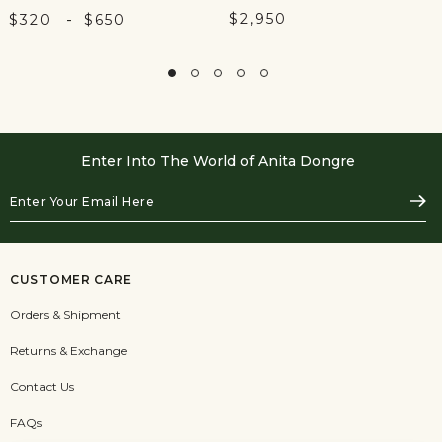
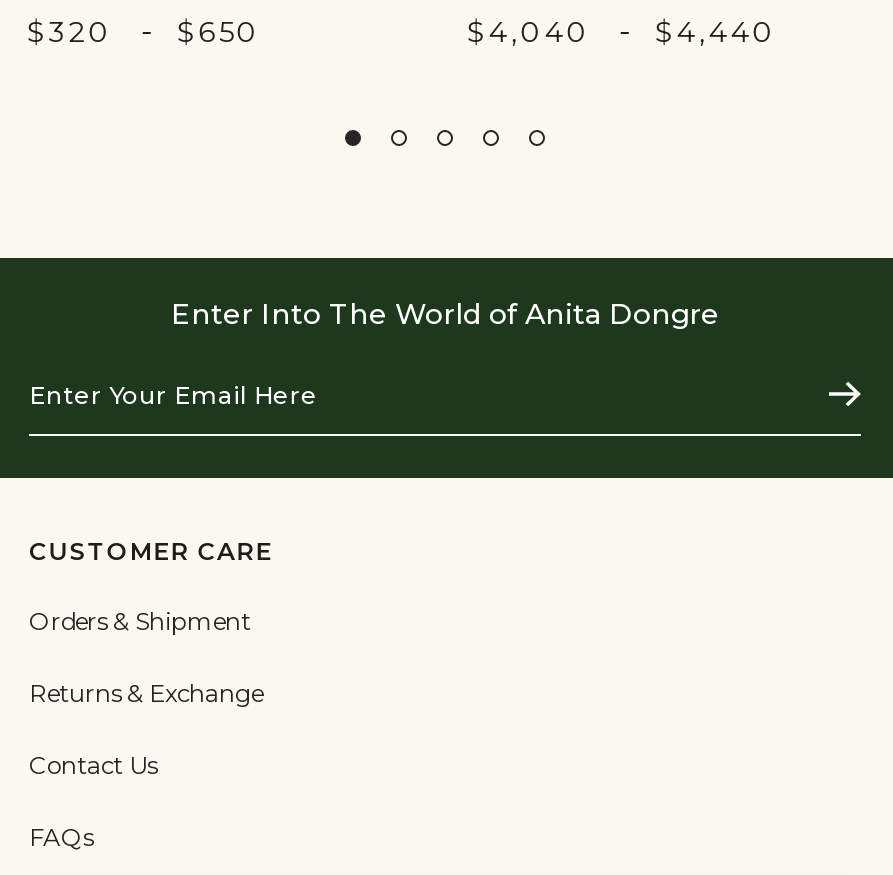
- $2,950
+ $4,040 -
+ $4,440
